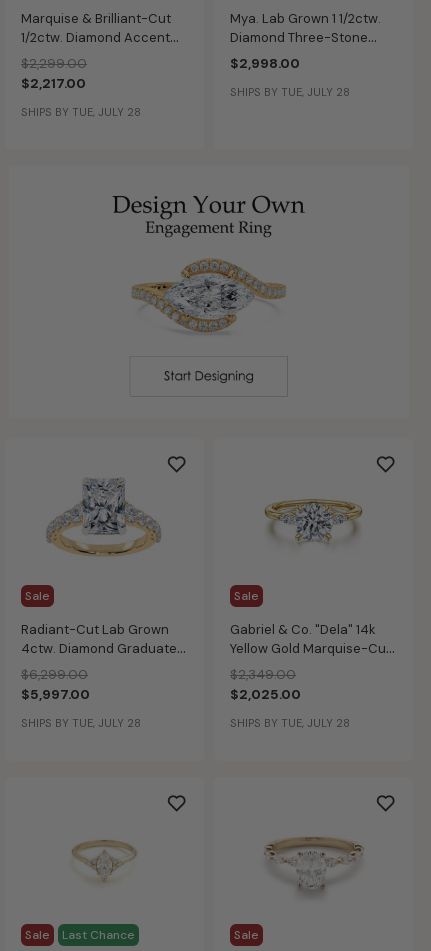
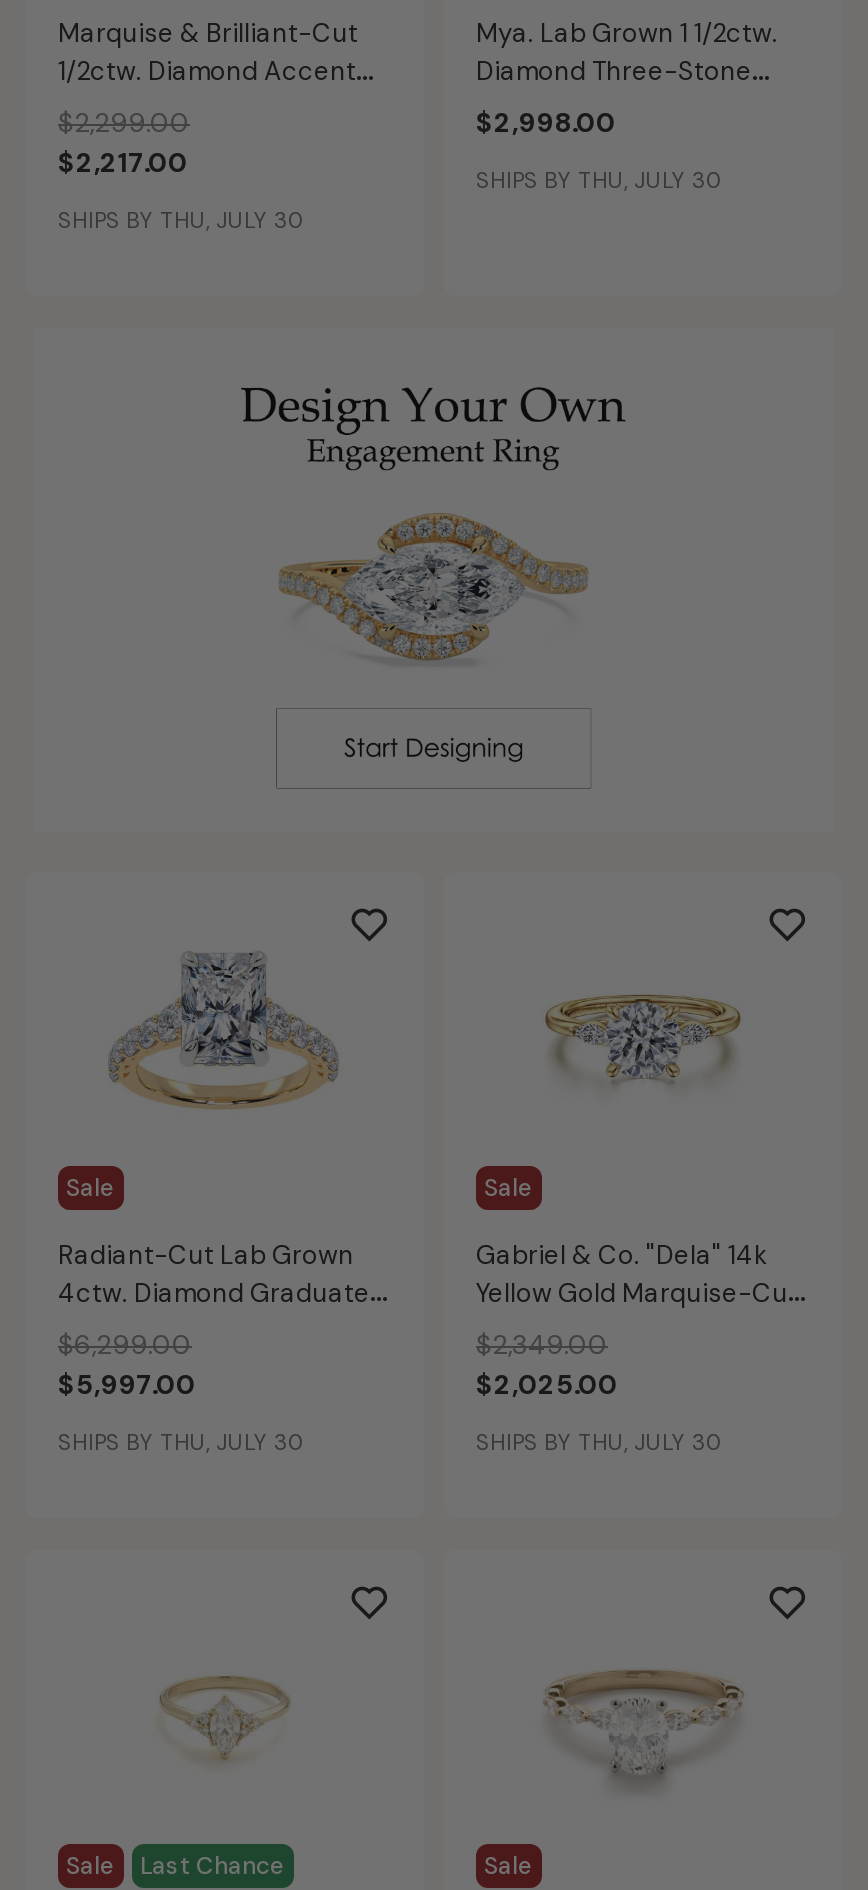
- SHIPS BY TUE, JULY 28
+ SHIPS BY THU, JULY 30

- SHIPS BY TUE, JULY 28
+ SHIPS BY THU, JULY 30

- SHIPS BY TUE, JULY 28
+ SHIPS BY THU, JULY 30

- SHIPS BY TUE, JULY 28
+ SHIPS BY THU, JULY 30
